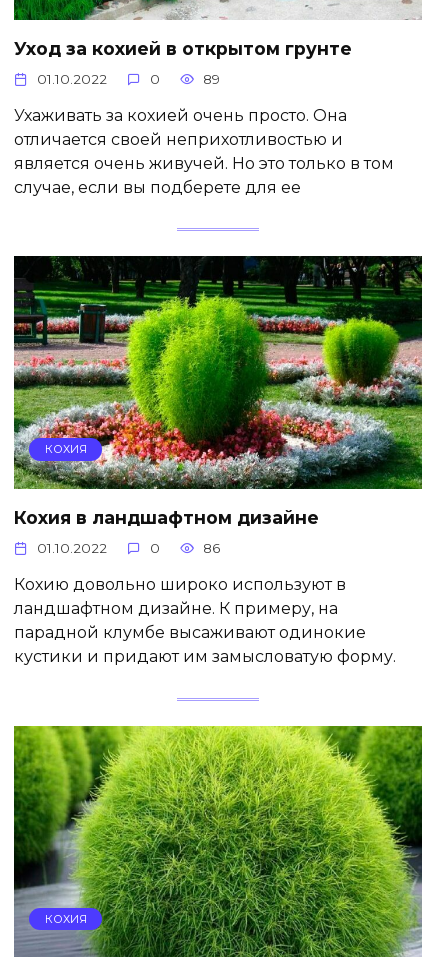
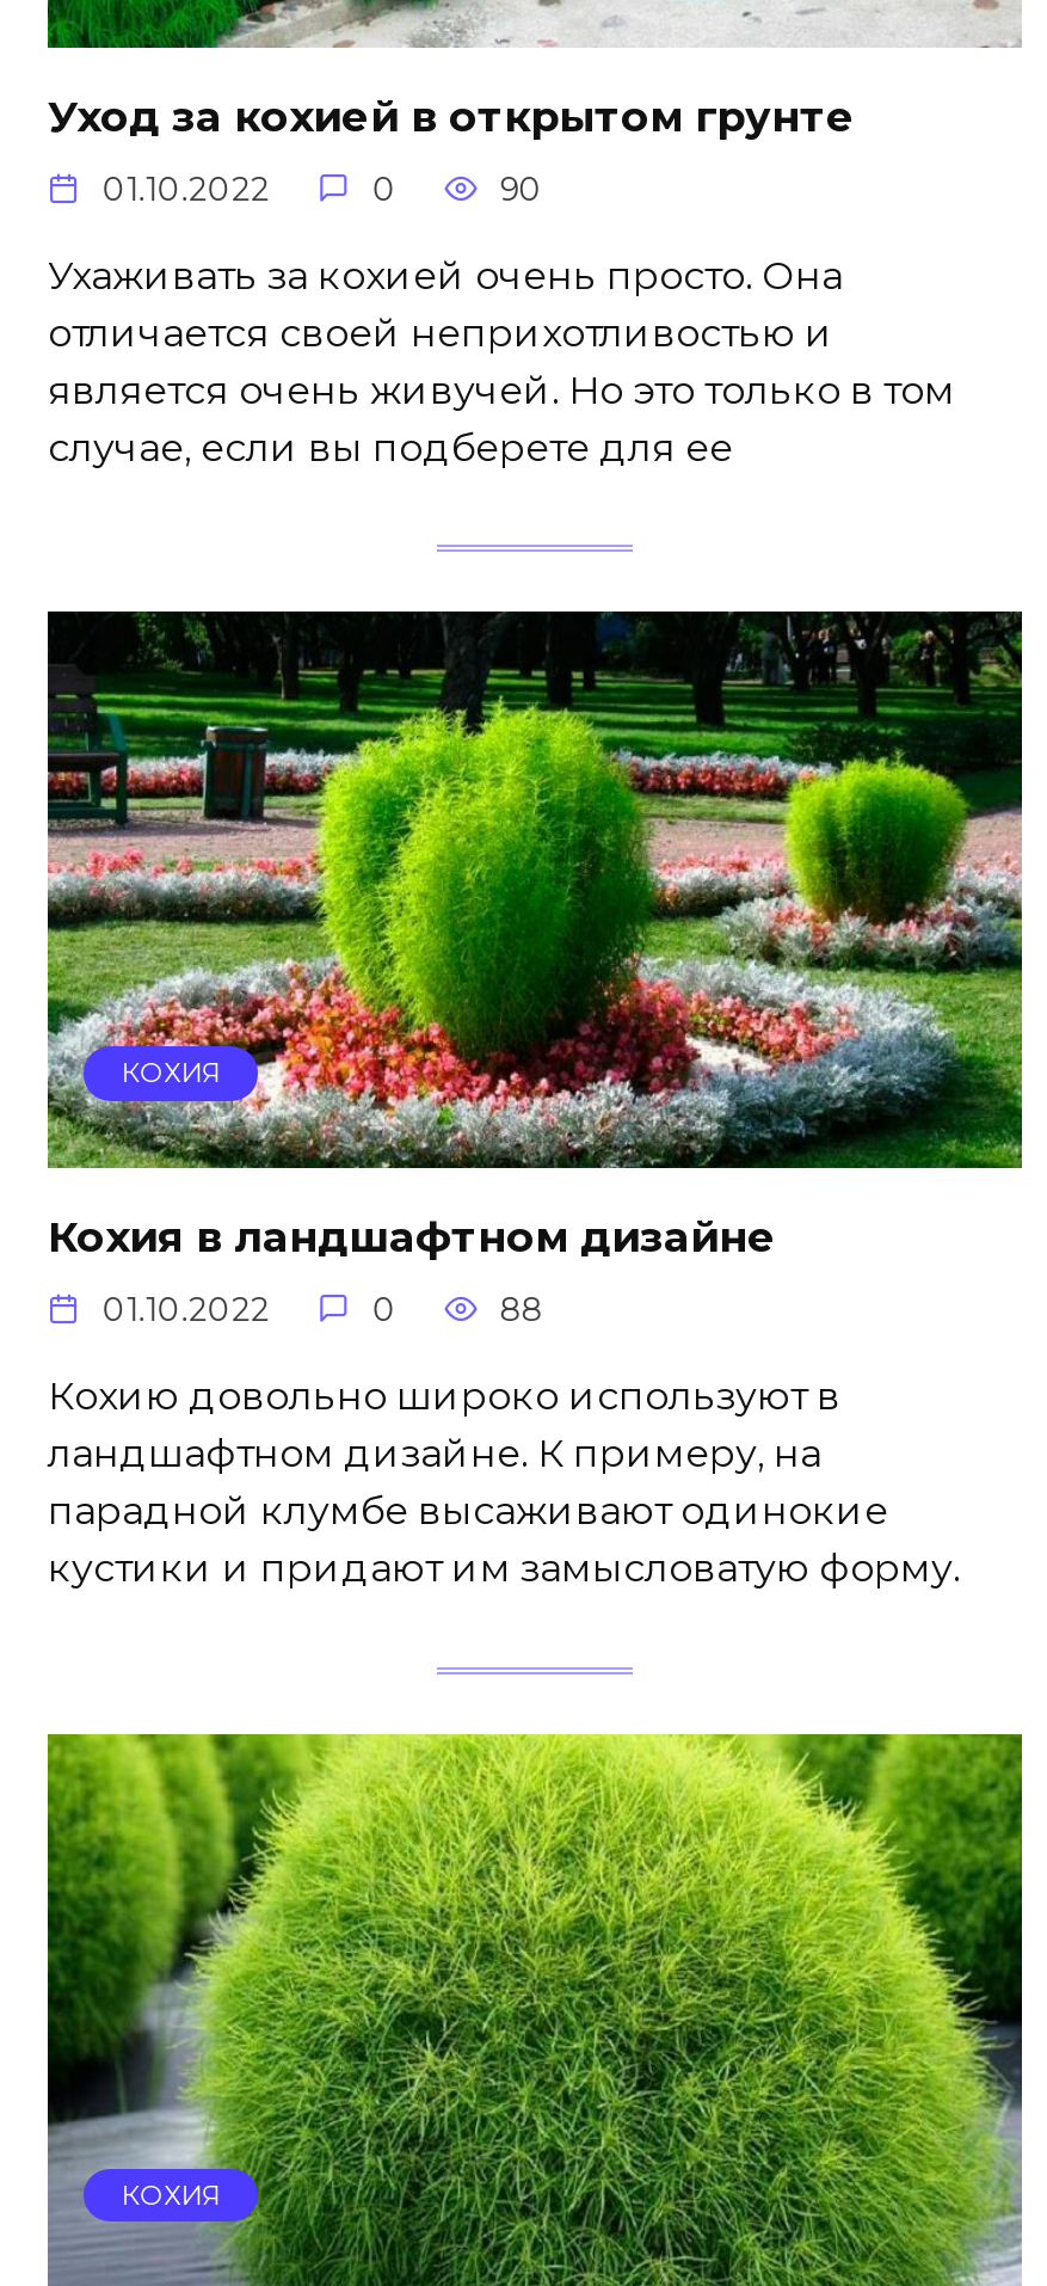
- 89
+ 90

- 86
+ 88
